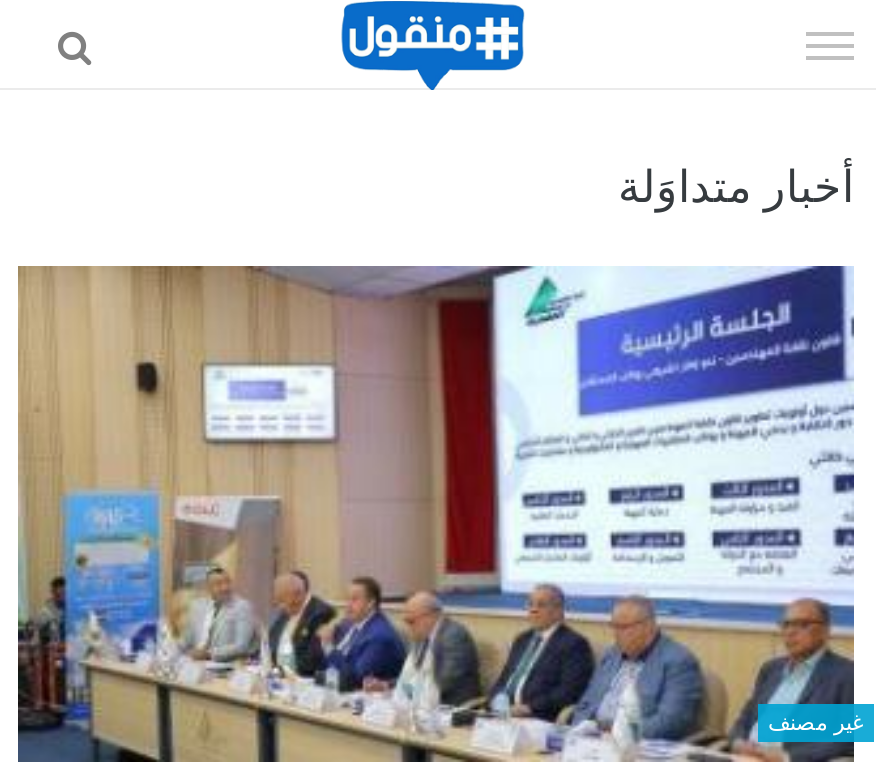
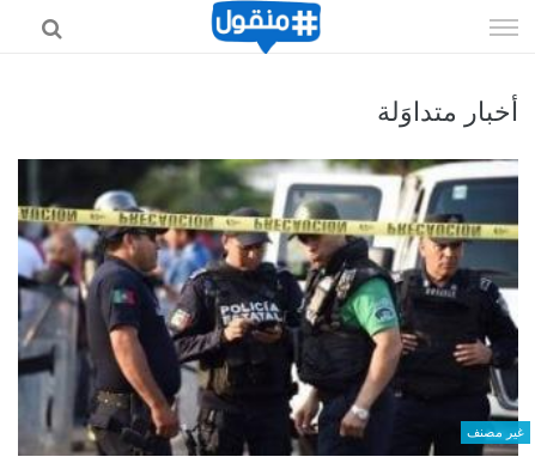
- [image]
+ [image]
